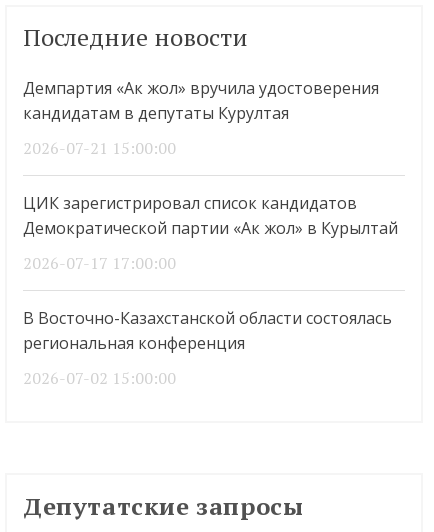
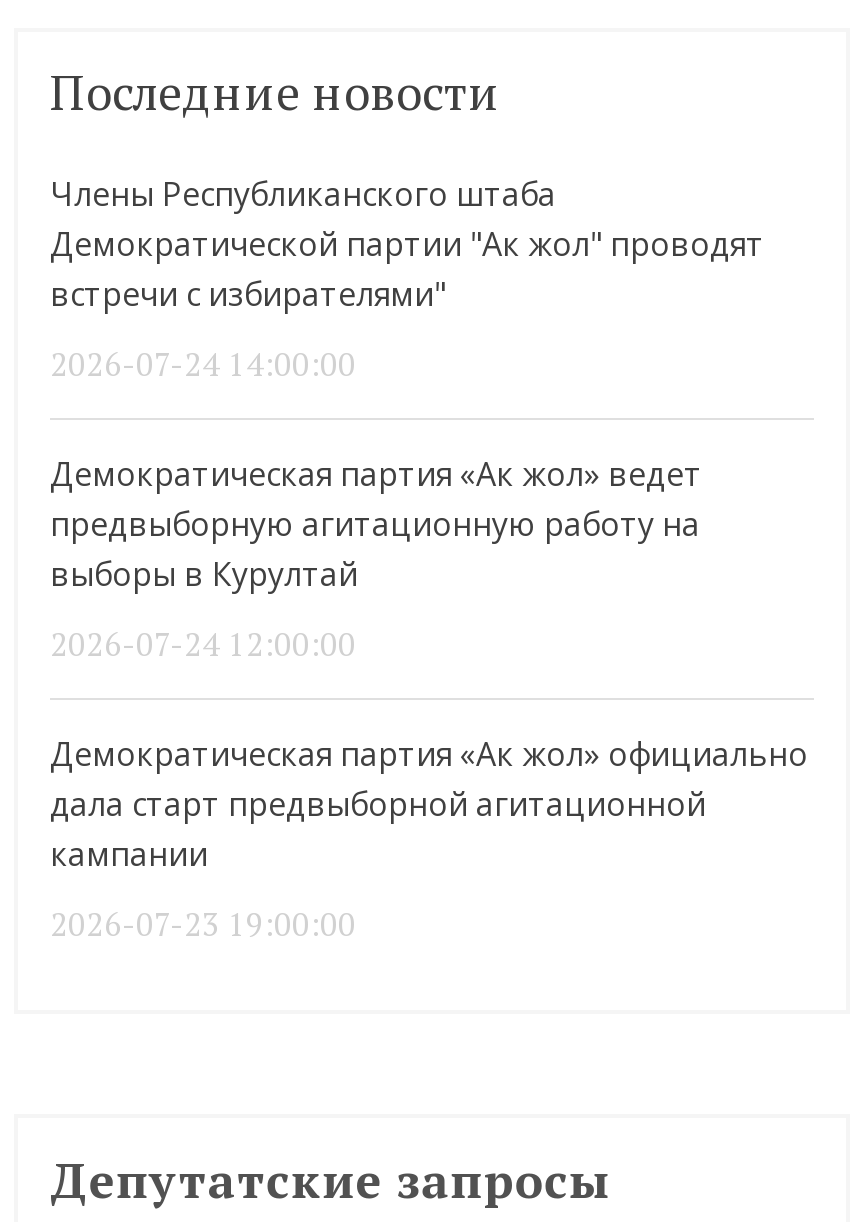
- Демпартия «Ак жол» вручила удостоверения
- кандидатам в депутаты Курултая
+ Члены Республиканского штаба
+ Демократической партии "Ак жол" проводят
+ встречи с избирателями"

- 2026-07-21 15:00:00
+ 2026-07-24 14:00:00

- ЦИК зарегистрировал список кандидатов
- Демократической партии «Ак жол» в Курылтай
+ Демократическая партия «Ак жол» ведет
+ предвыборную агитационную работу на
+ выборы в Курултай

- 2026-07-17 17:00:00
+ 2026-07-24 12:00:00

- В Восточно-Казахстанской области состоялась
- региональная конференция
+ Демократическая партия «Ак жол» официально
+ дала старт предвыборной агитационной
+ кампании

- 2026-07-02 15:00:00
+ 2026-07-23 19:00:00
